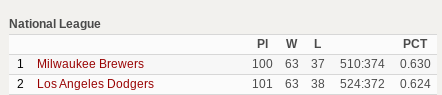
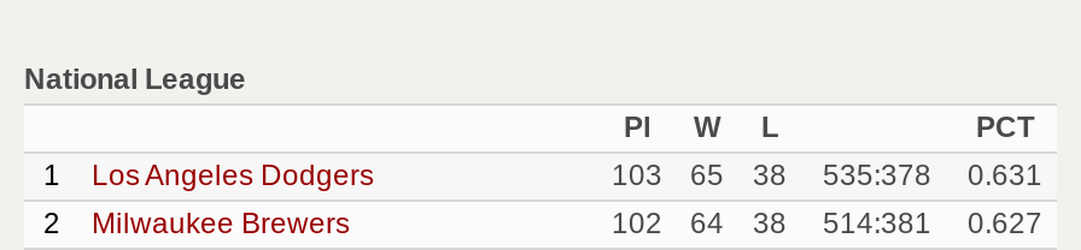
moved down: Milwaukee Brewers

- 100
- 63
- 37
- 510:374
- 0.630
- 101
- 63
+ 102
+ 64

+ 103
+ 65
+ 38
+ 535:378
+ 0.631

moved up: 2 | Los Angeles Dodgers

- 524:372
+ 514:381

- 0.624
+ 0.627
